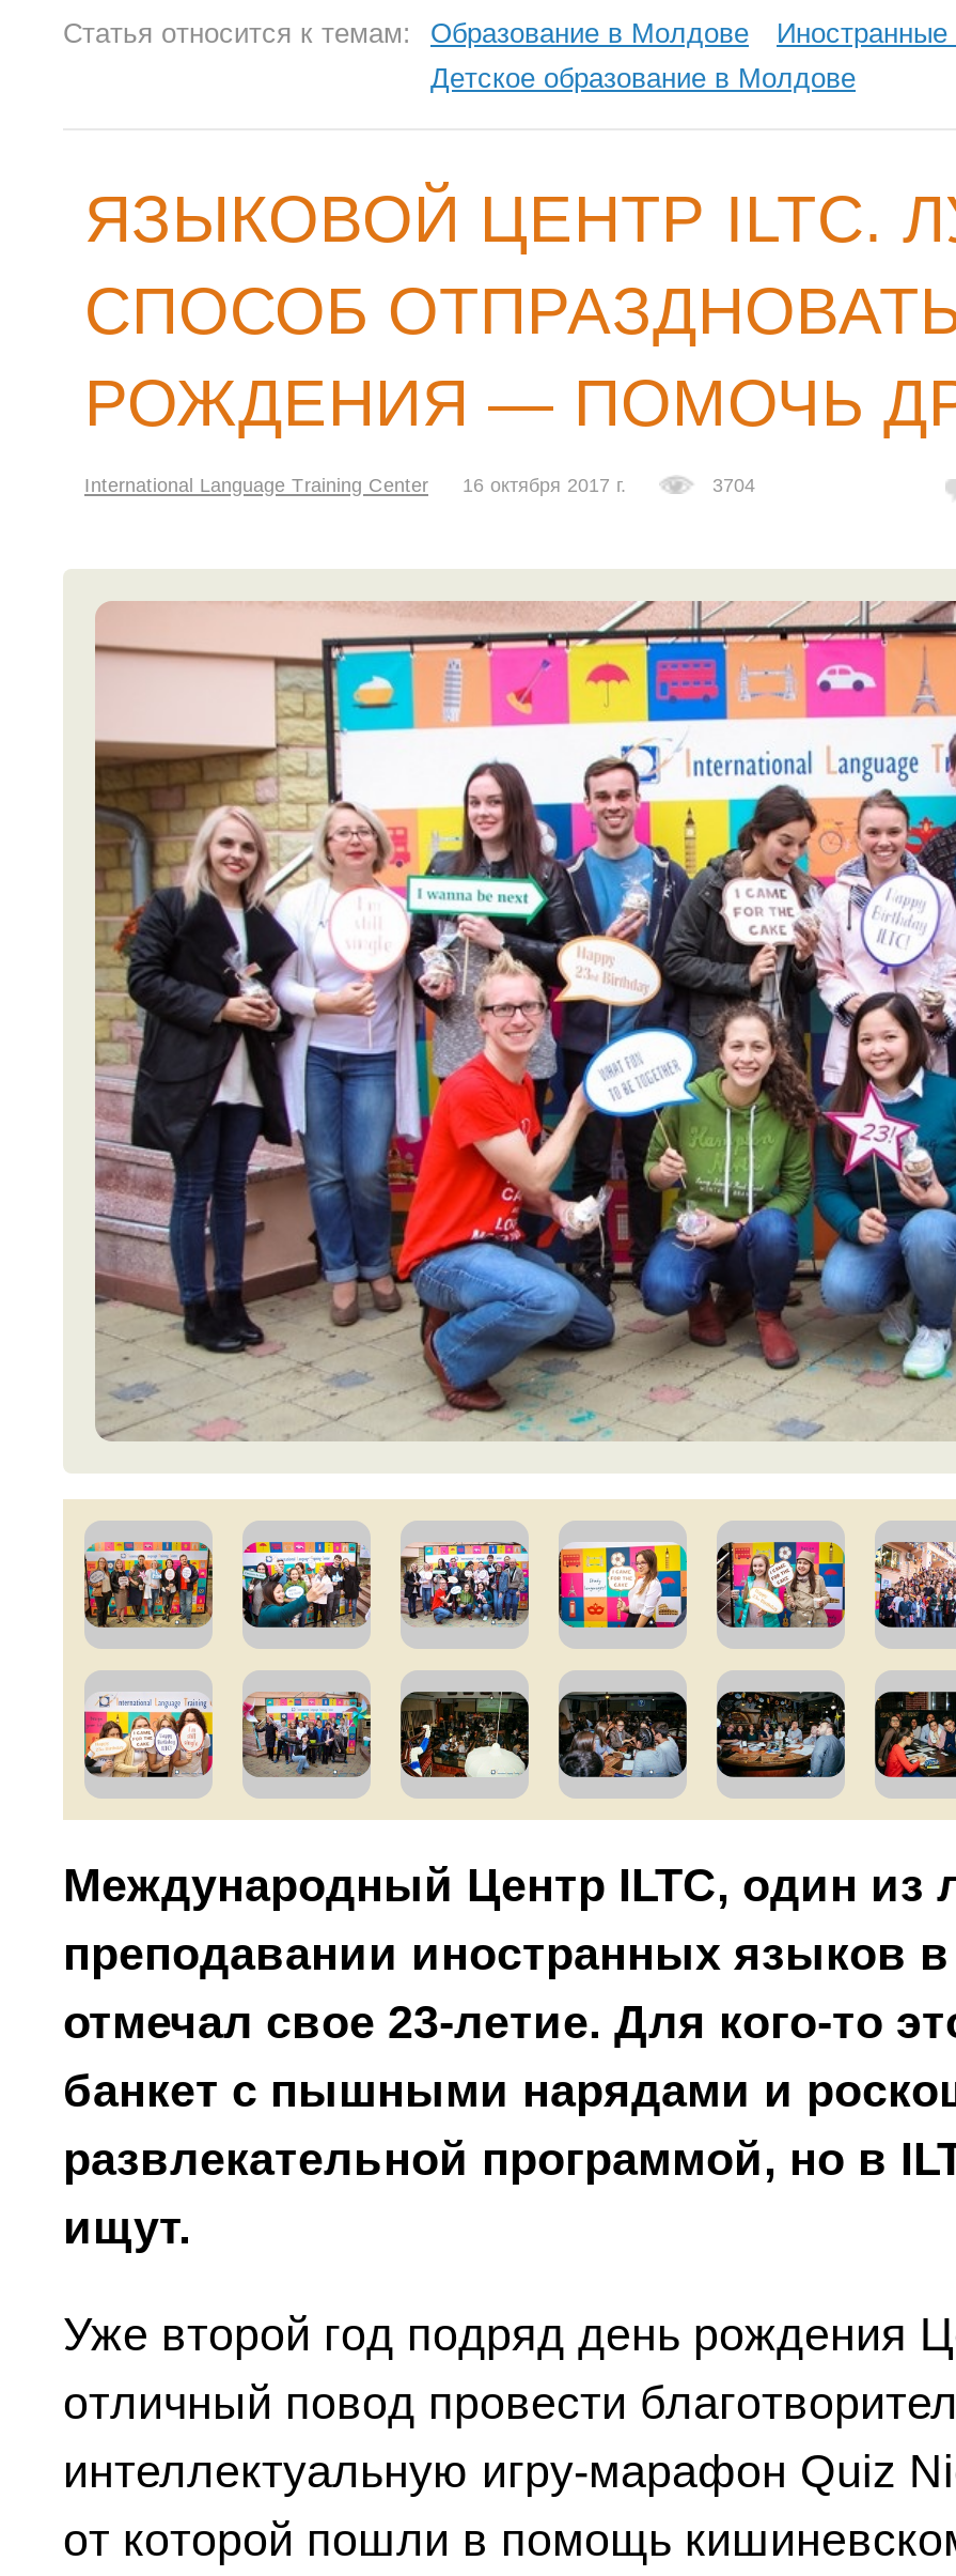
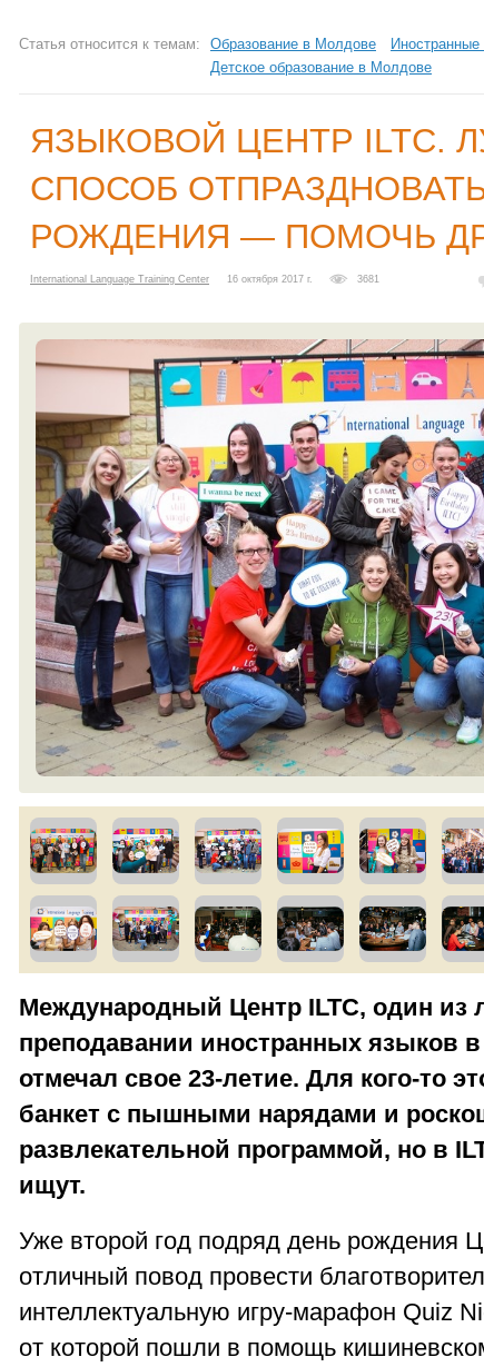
- 3704
+ 3681
